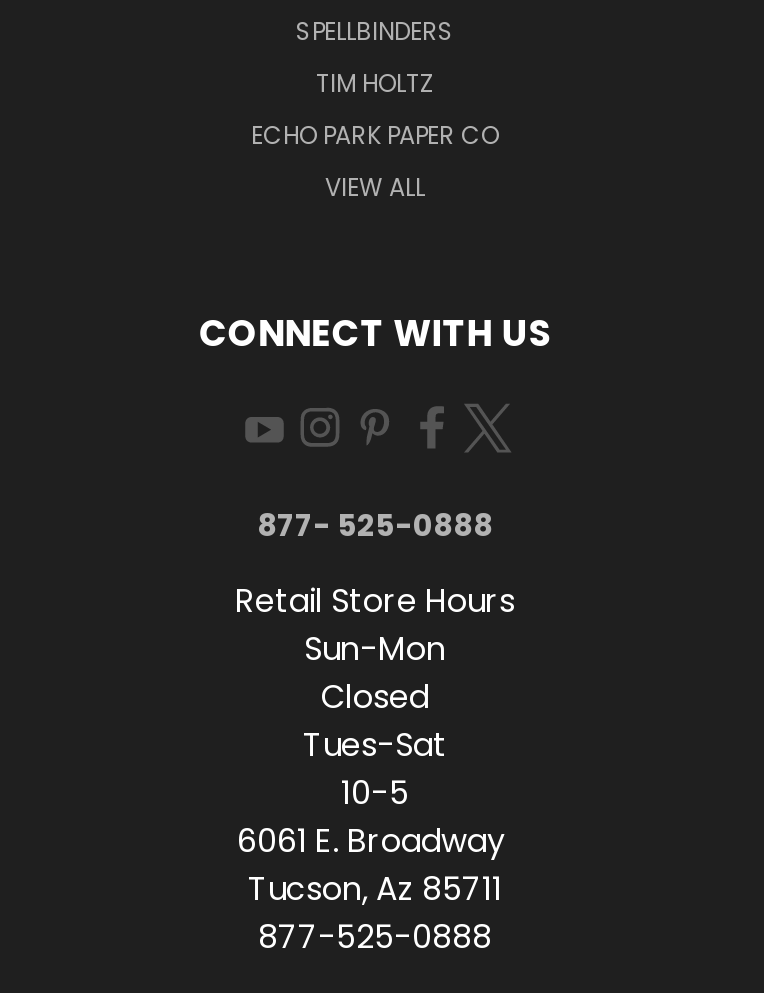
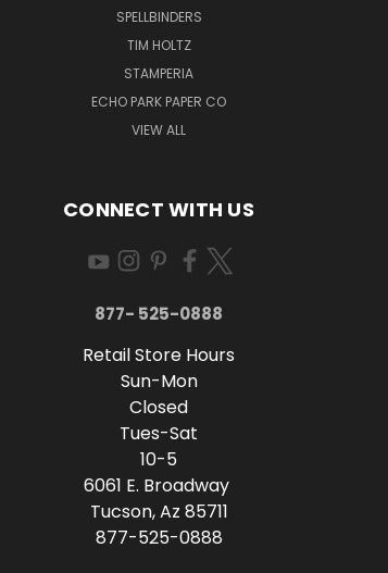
+ STAMPERIA
